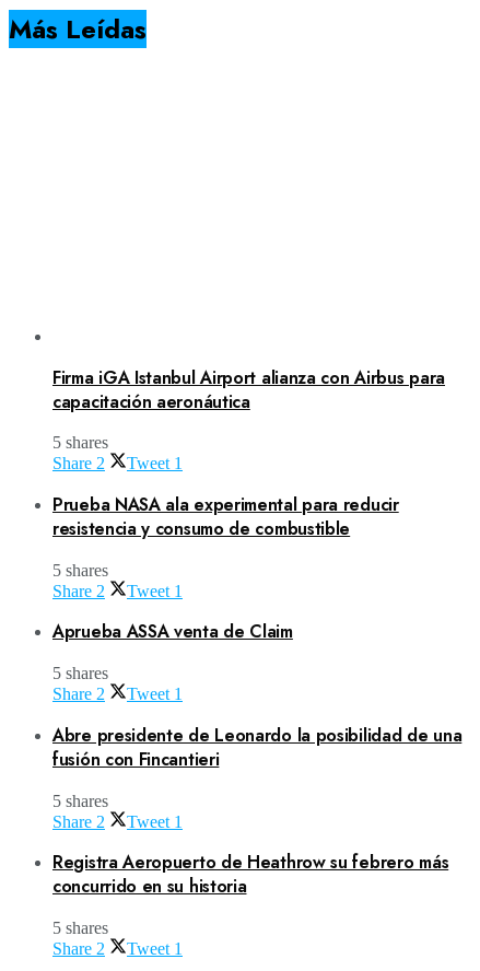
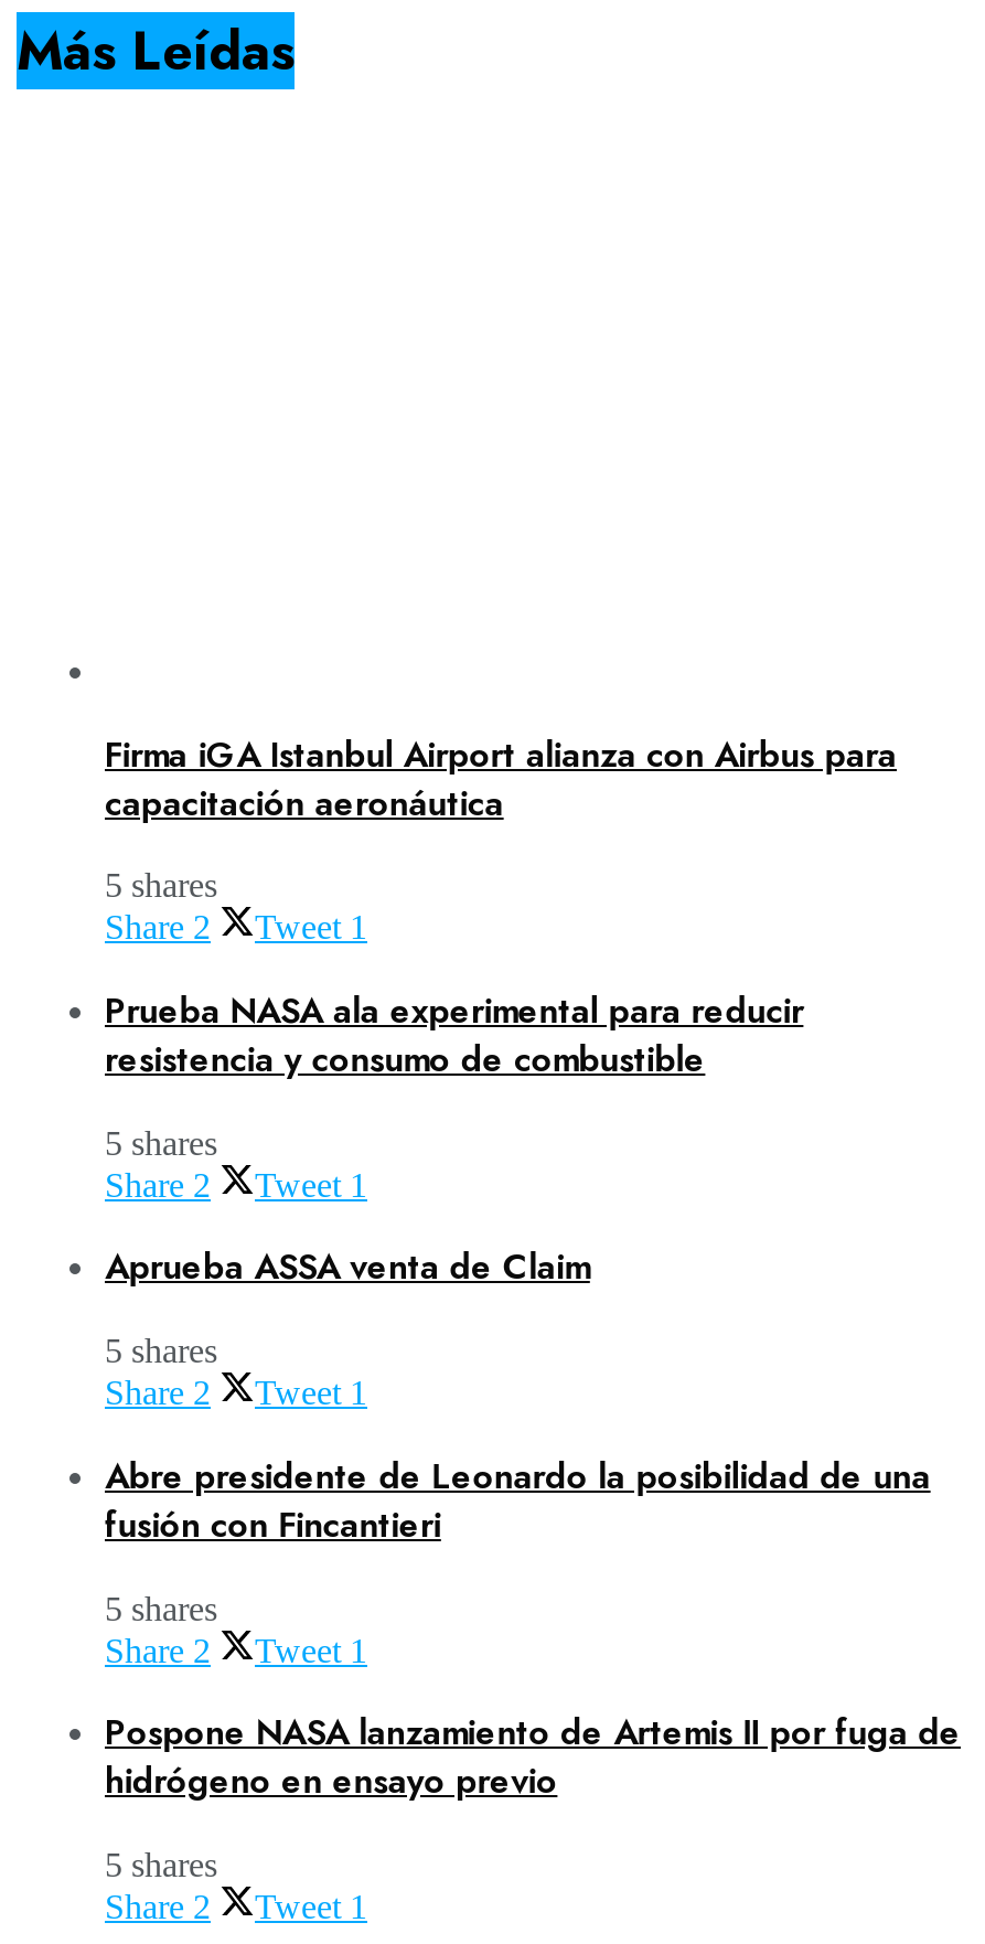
- Registra Aeropuerto de Heathrow su febrero más
- concurrido en su historia
+ Pospone NASA lanzamiento de Artemis II por fuga de
+ hidrógeno en ensayo previo
